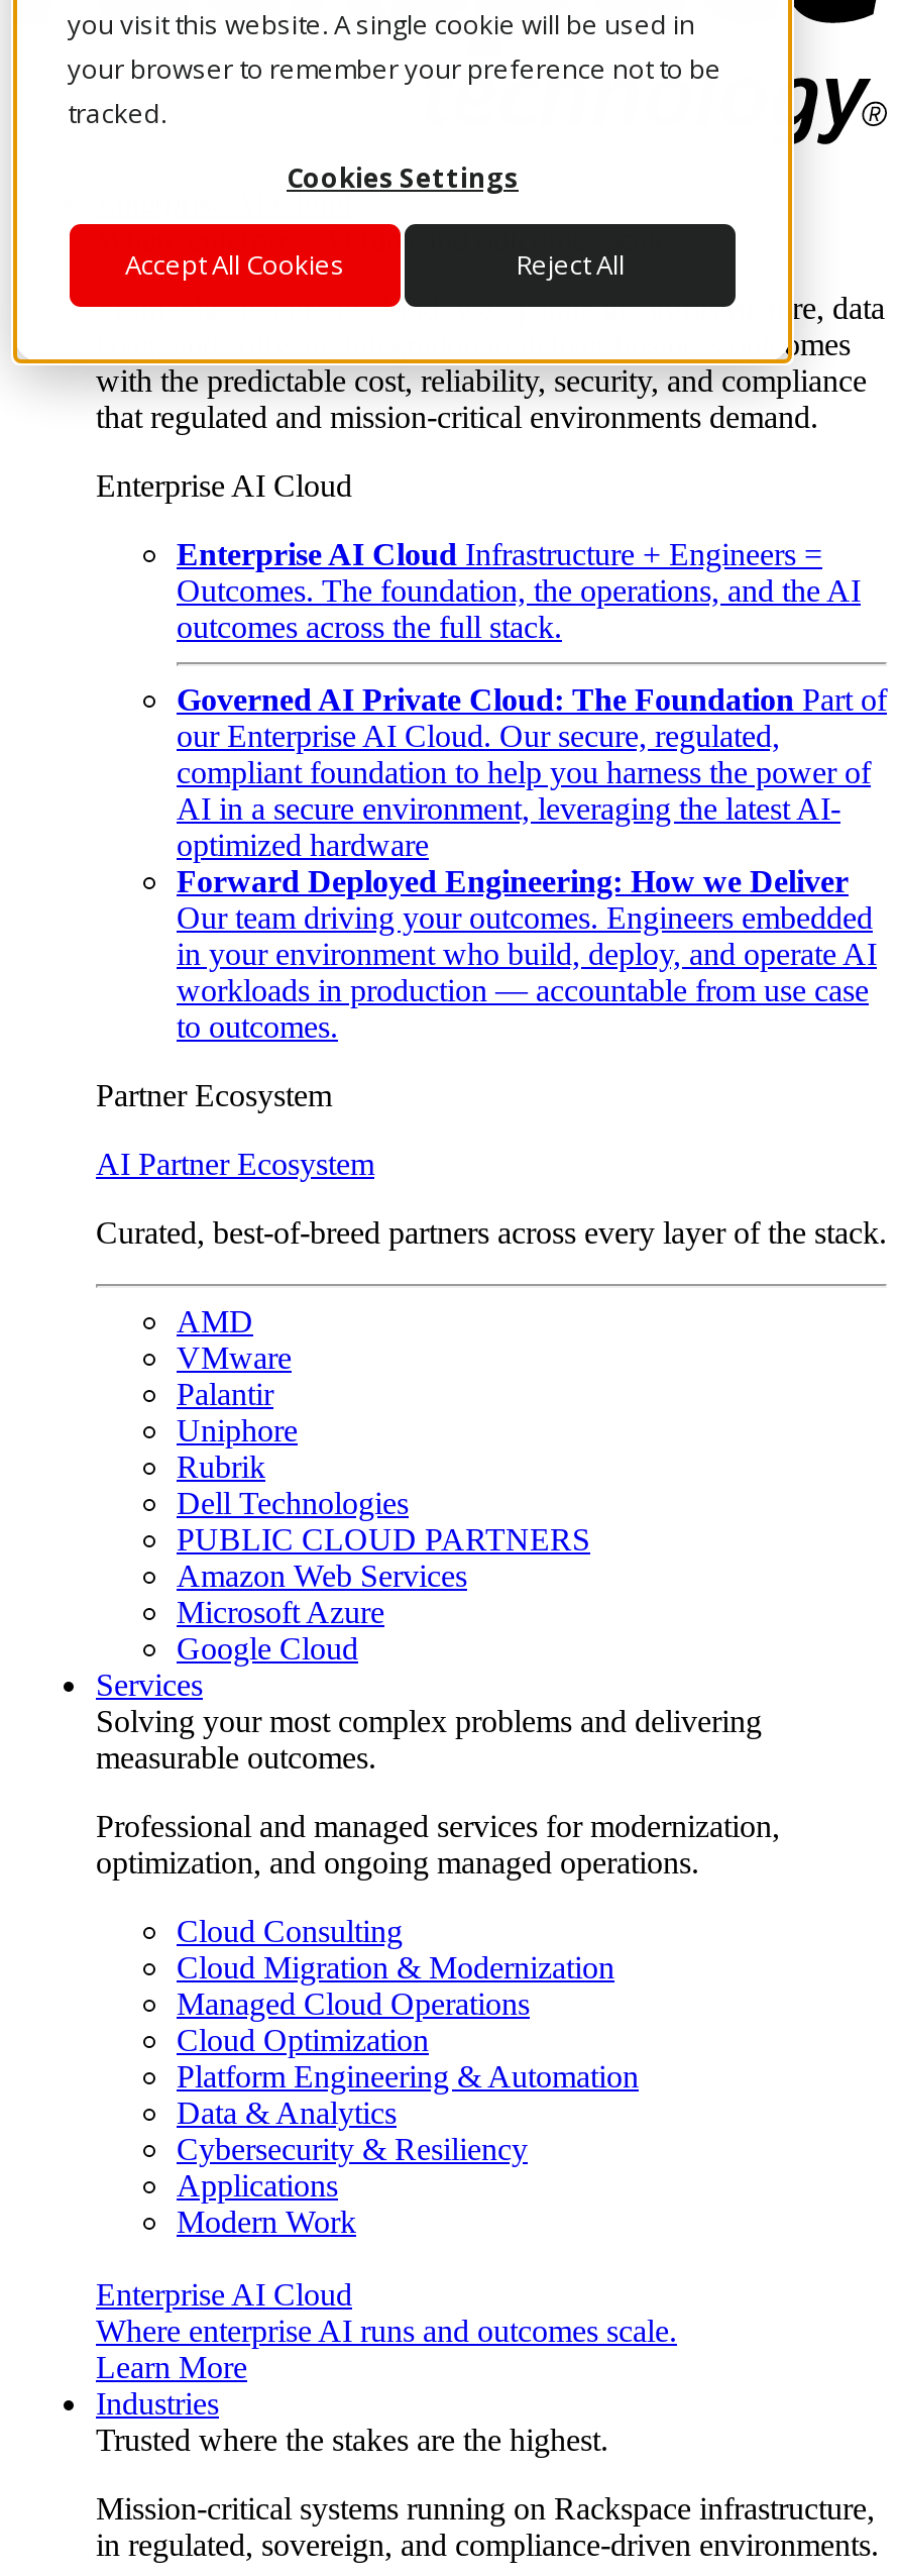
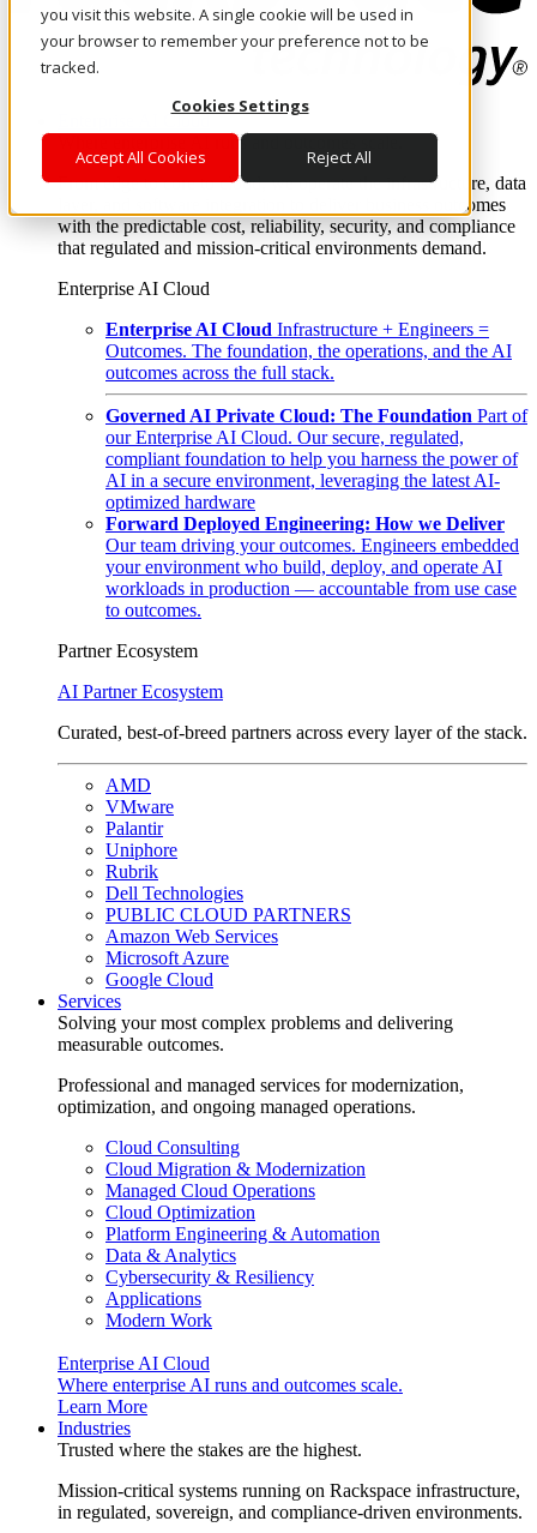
- in your environment who build, deploy, and operate AI
+ your environment who build, deploy, and operate AI
